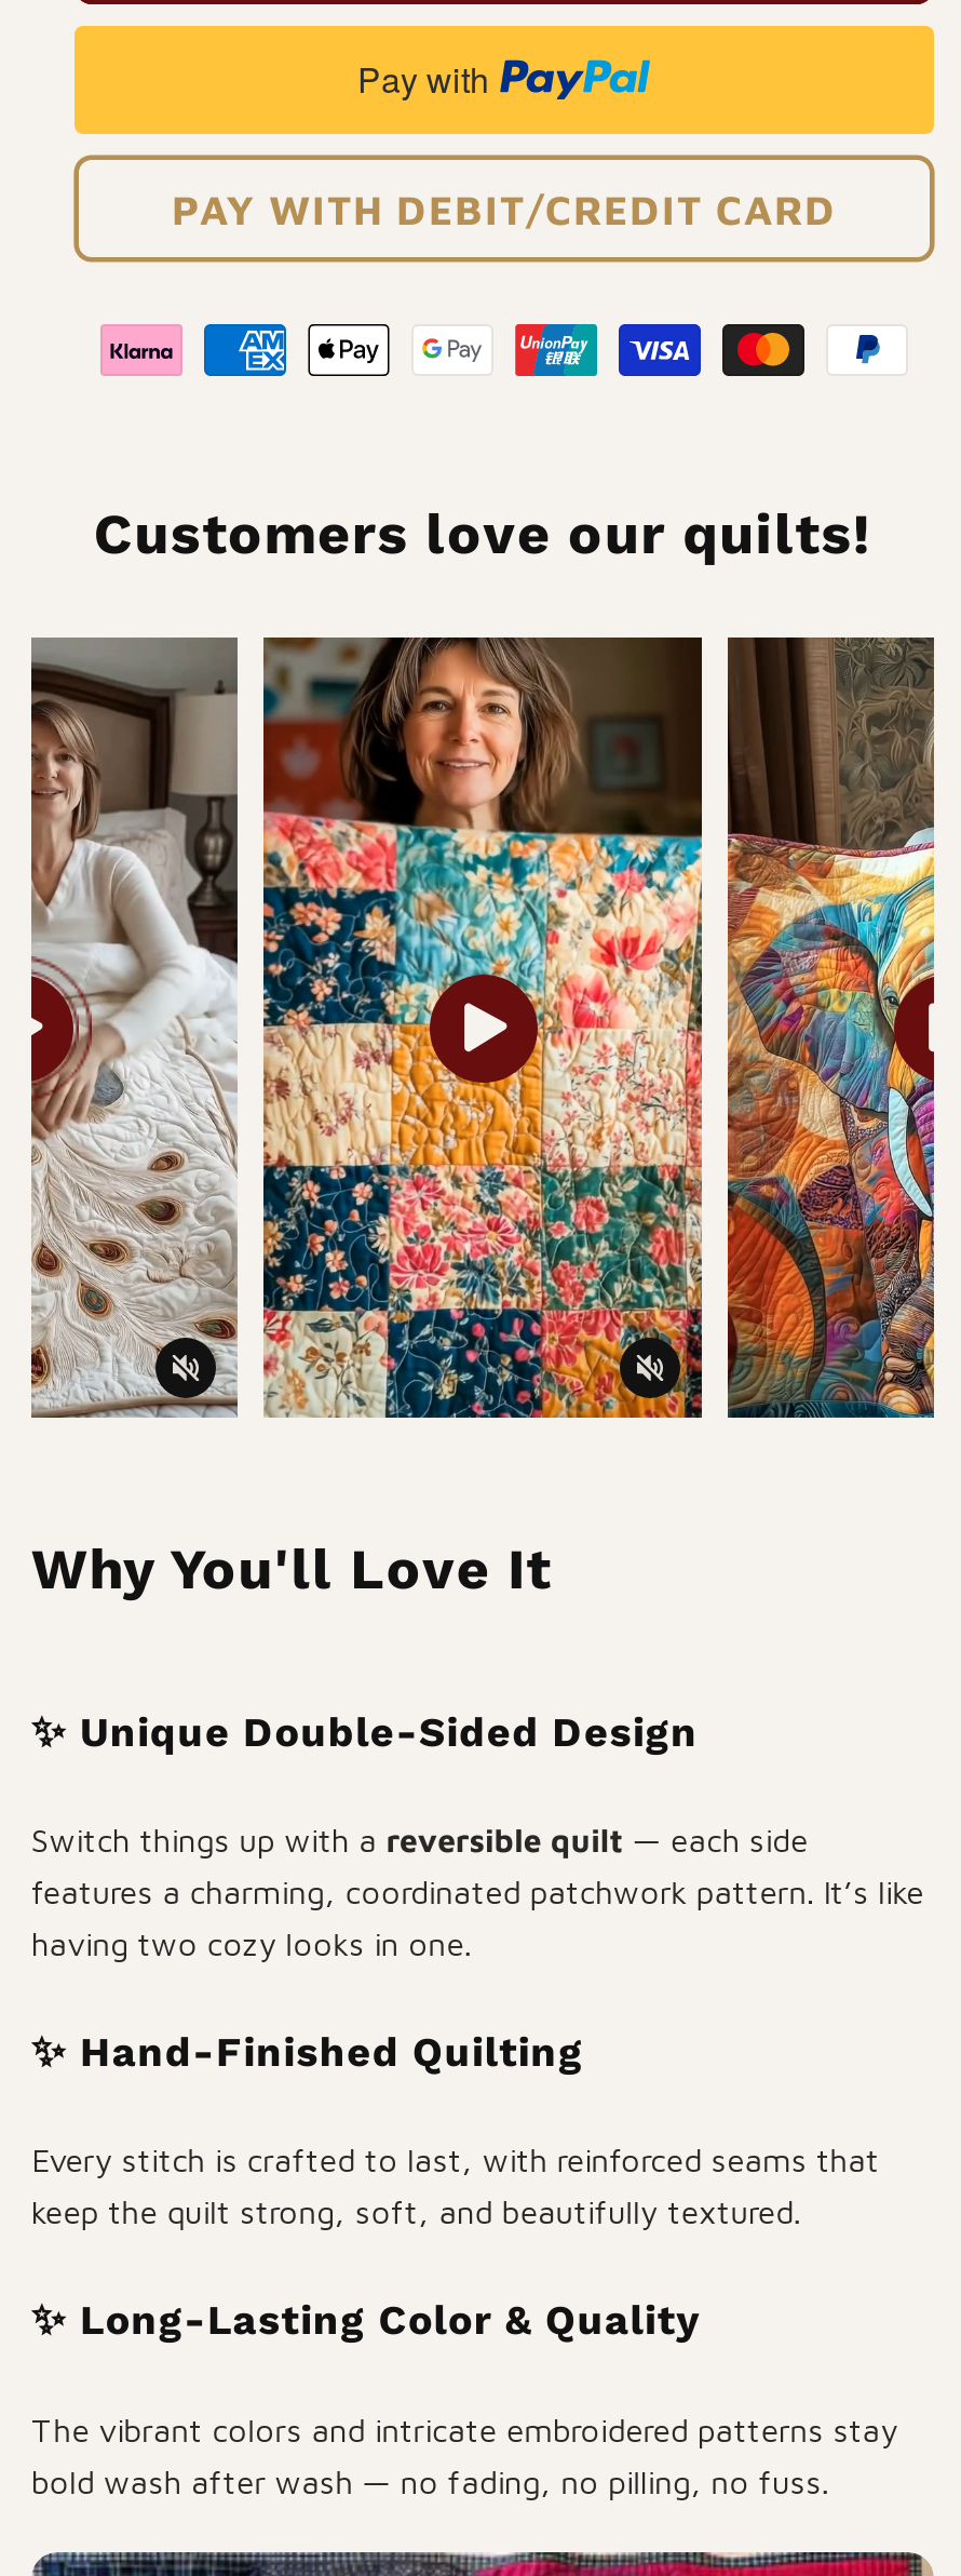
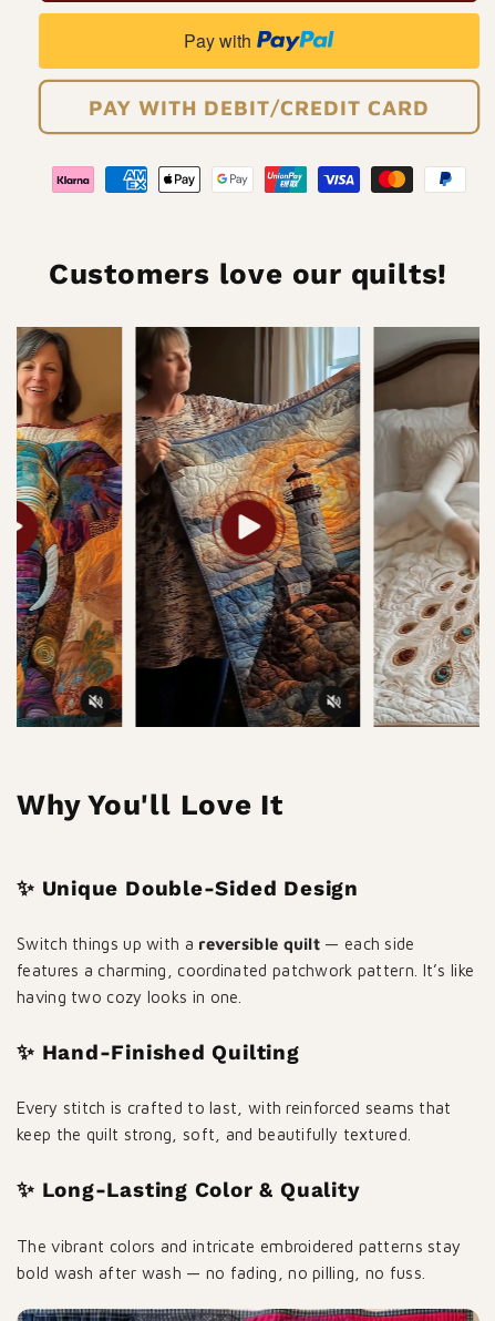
- [image]
+ [image]

- [image]
+ [image]

- [image]
+ [image]
